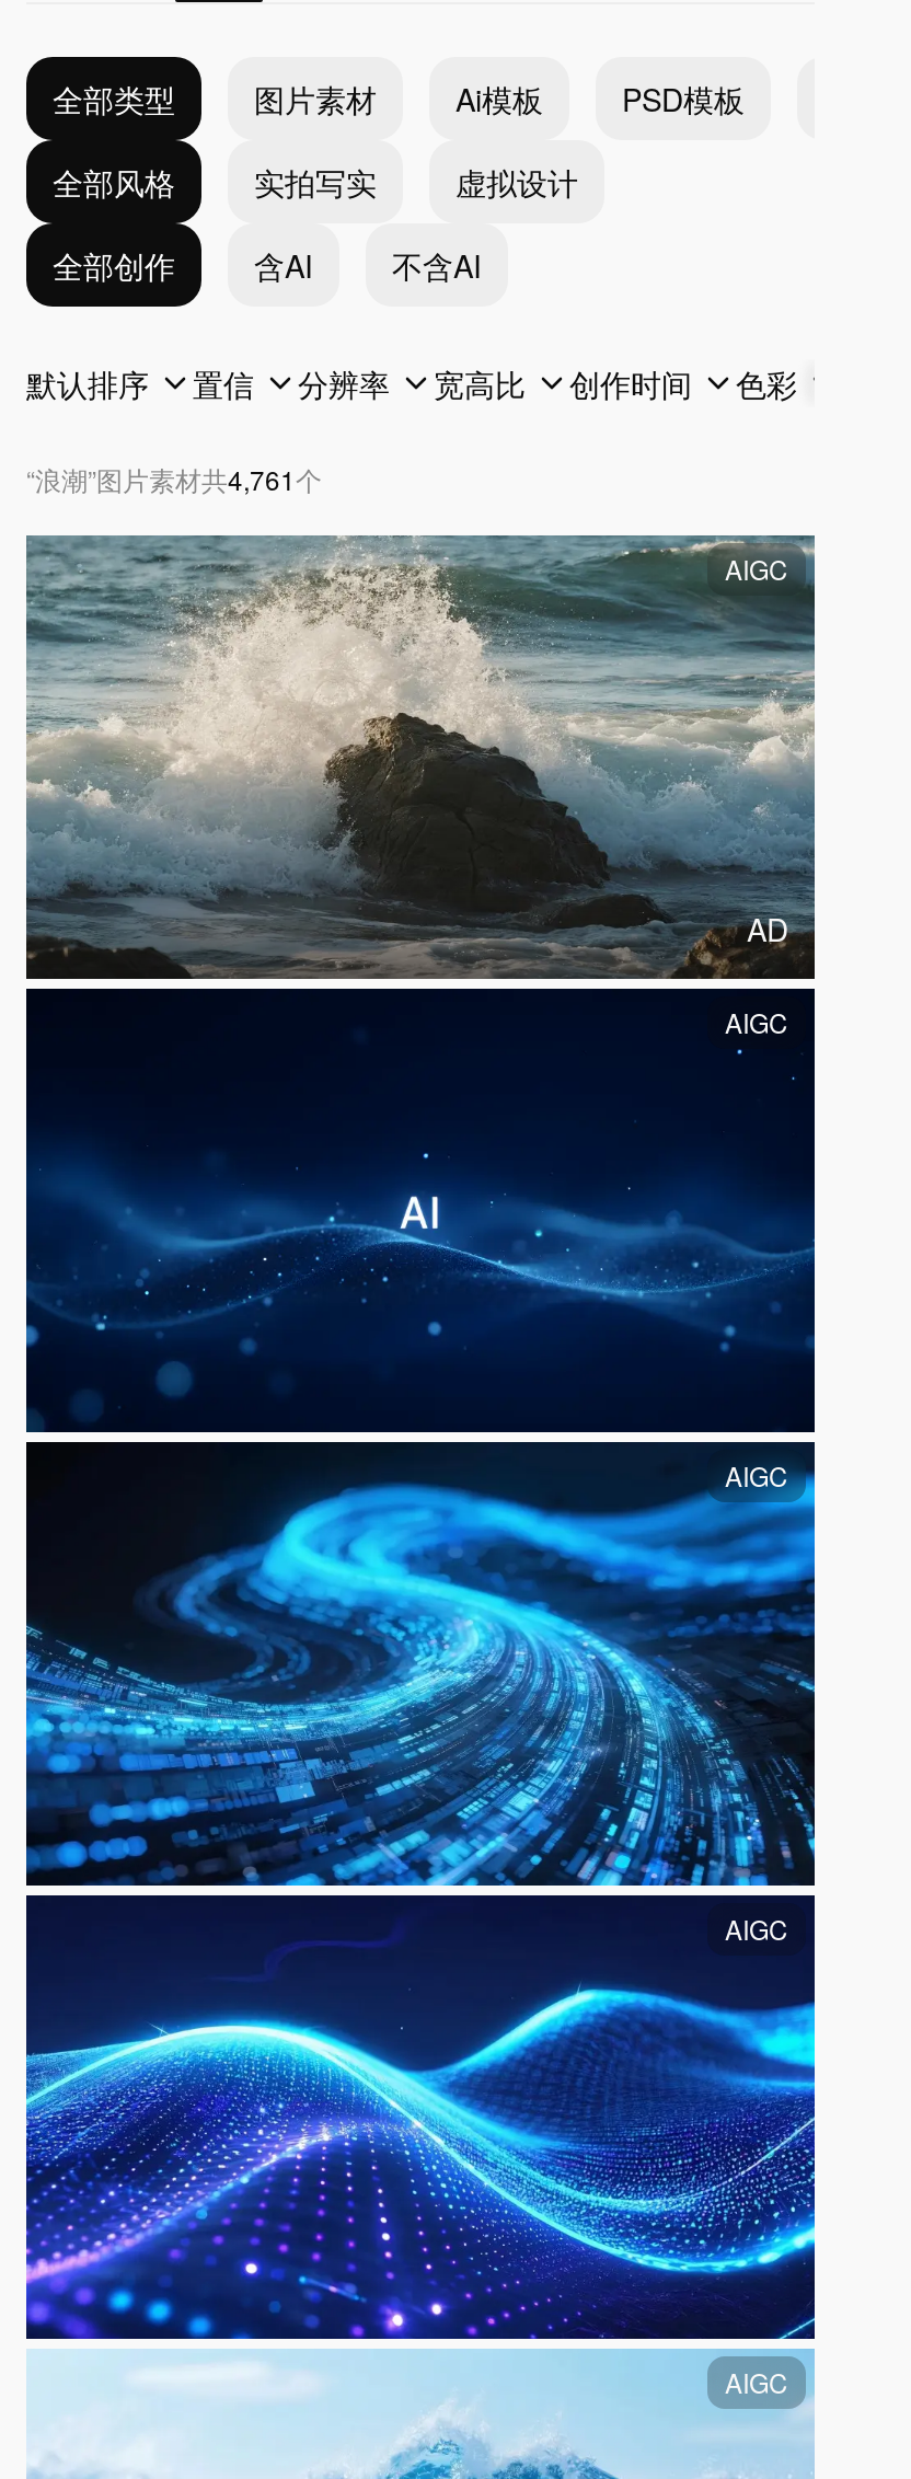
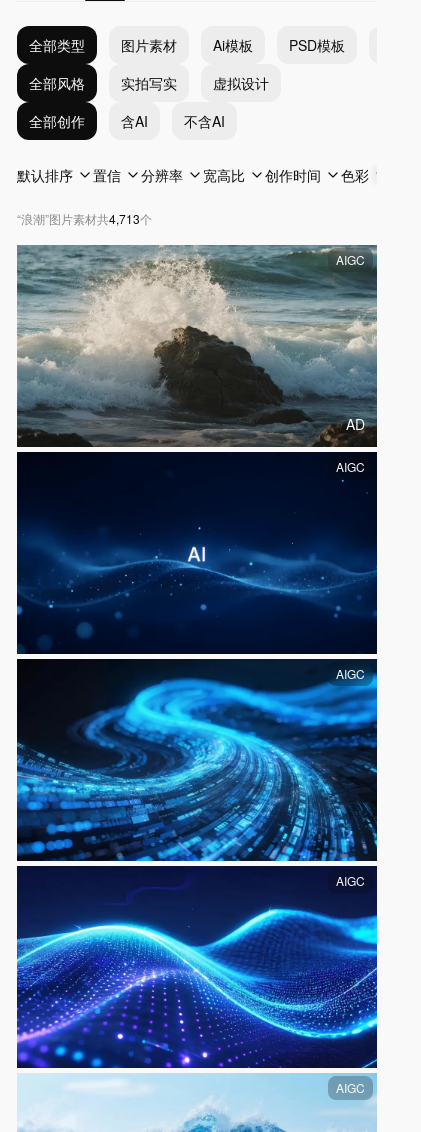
- “浪潮”图片素材共4,761个
+ “浪潮”图片素材共4,713个
